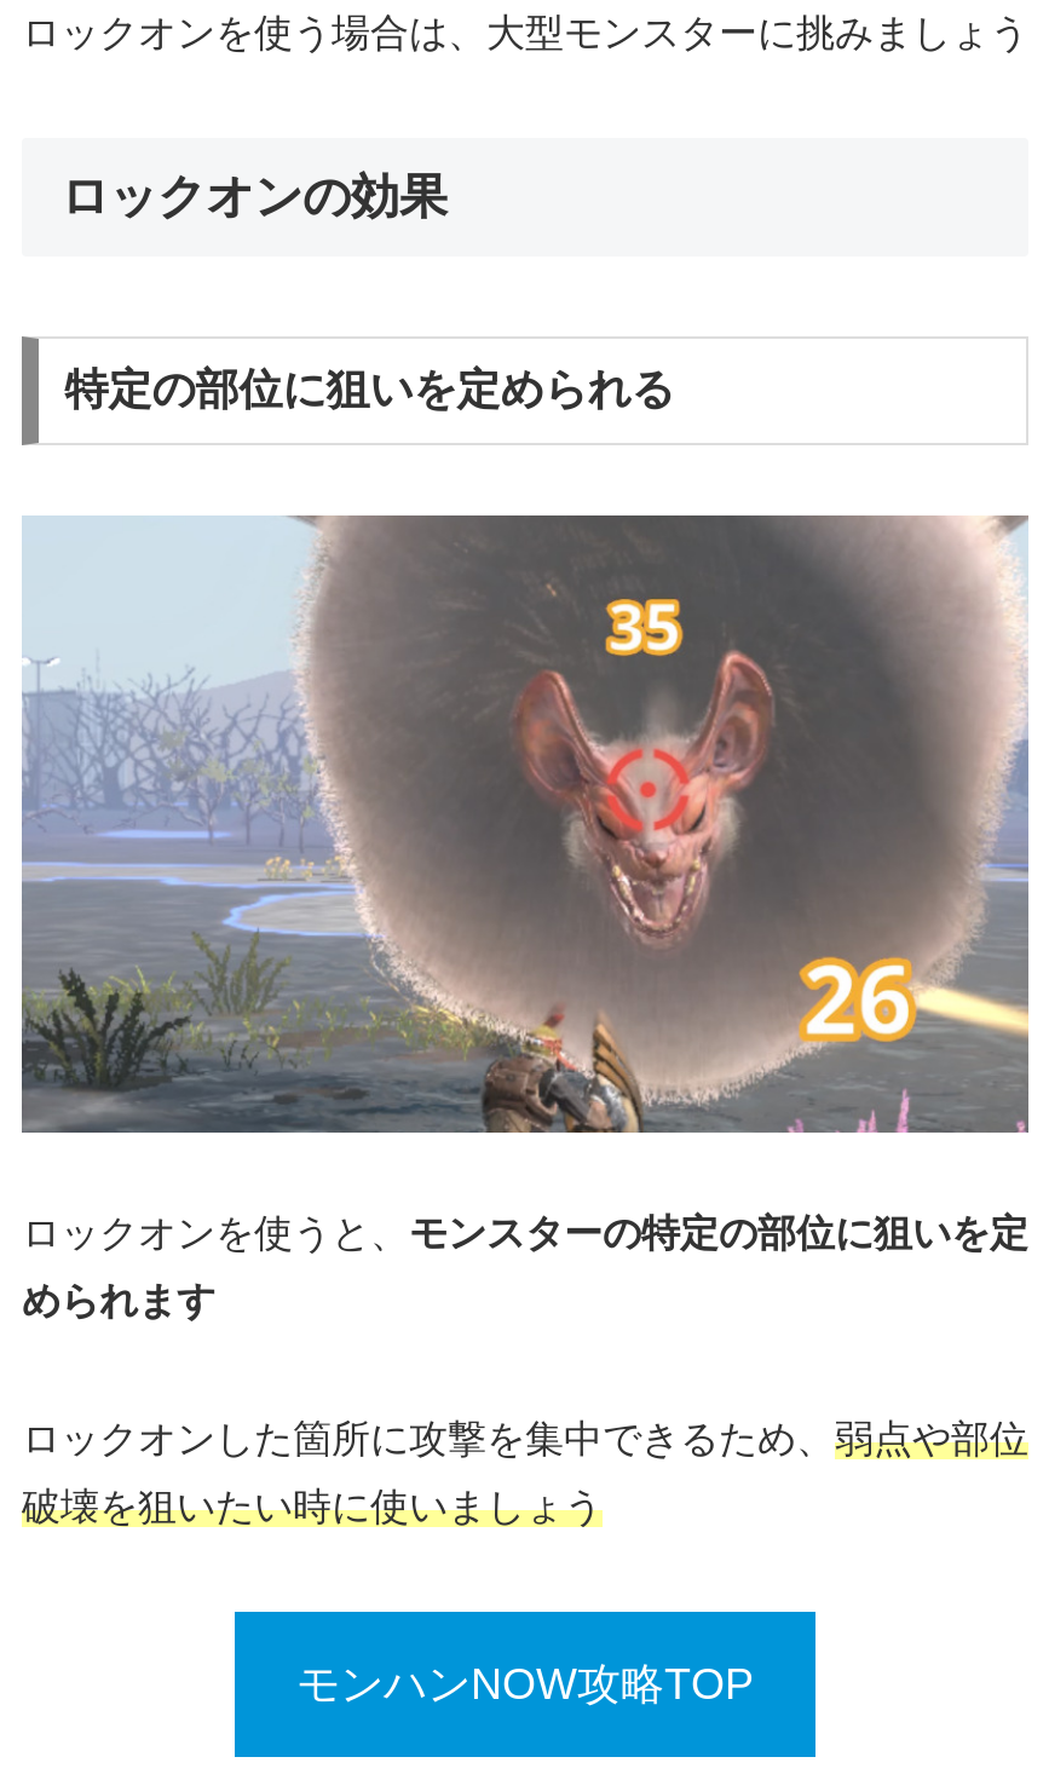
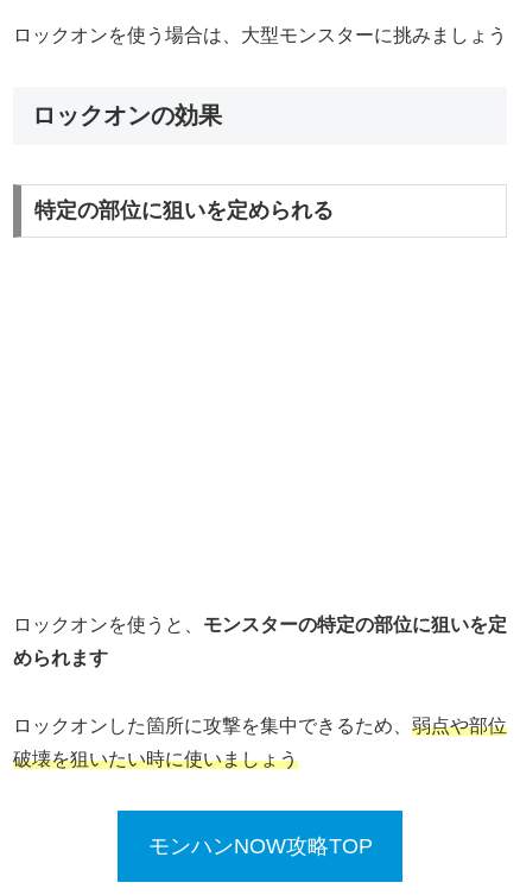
- [image]
